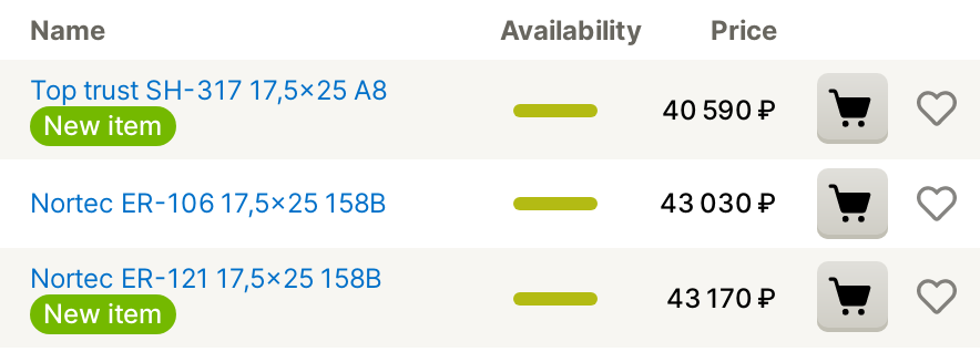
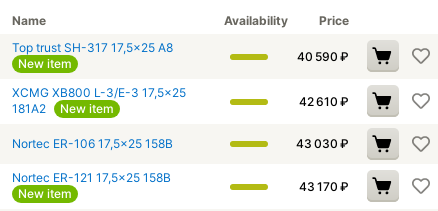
+ XCMG XB800 L-3/E-3 17,5x25
+ 181A2
+ New item
+ 42 610 ₽
